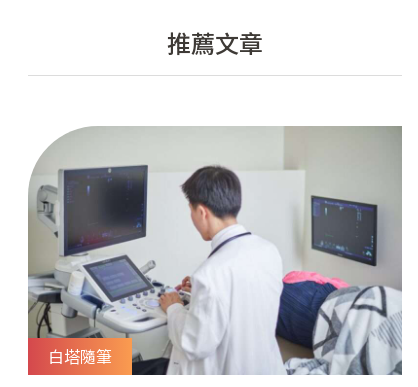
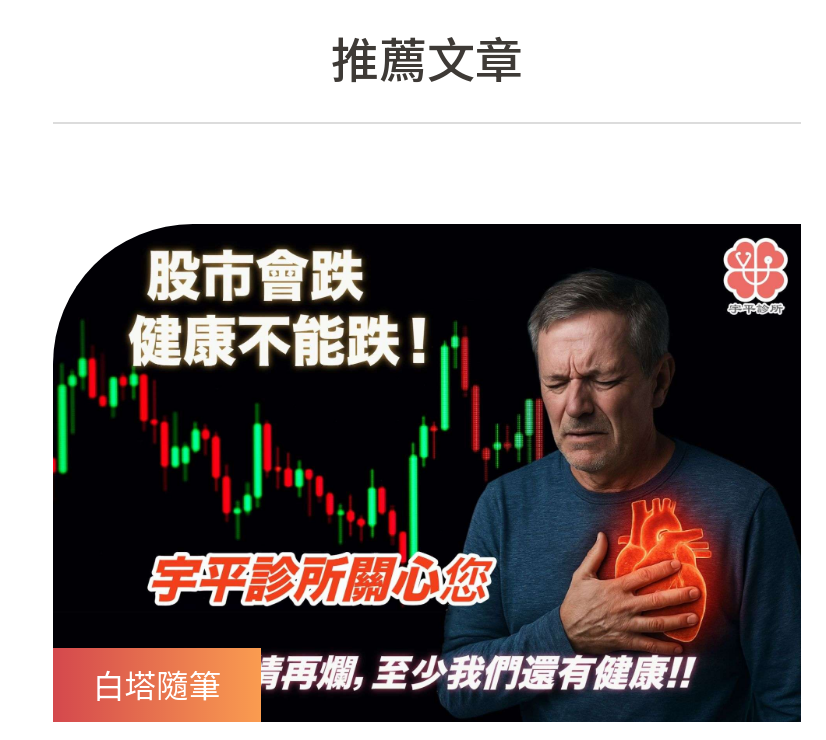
- [image]
+ [image]
